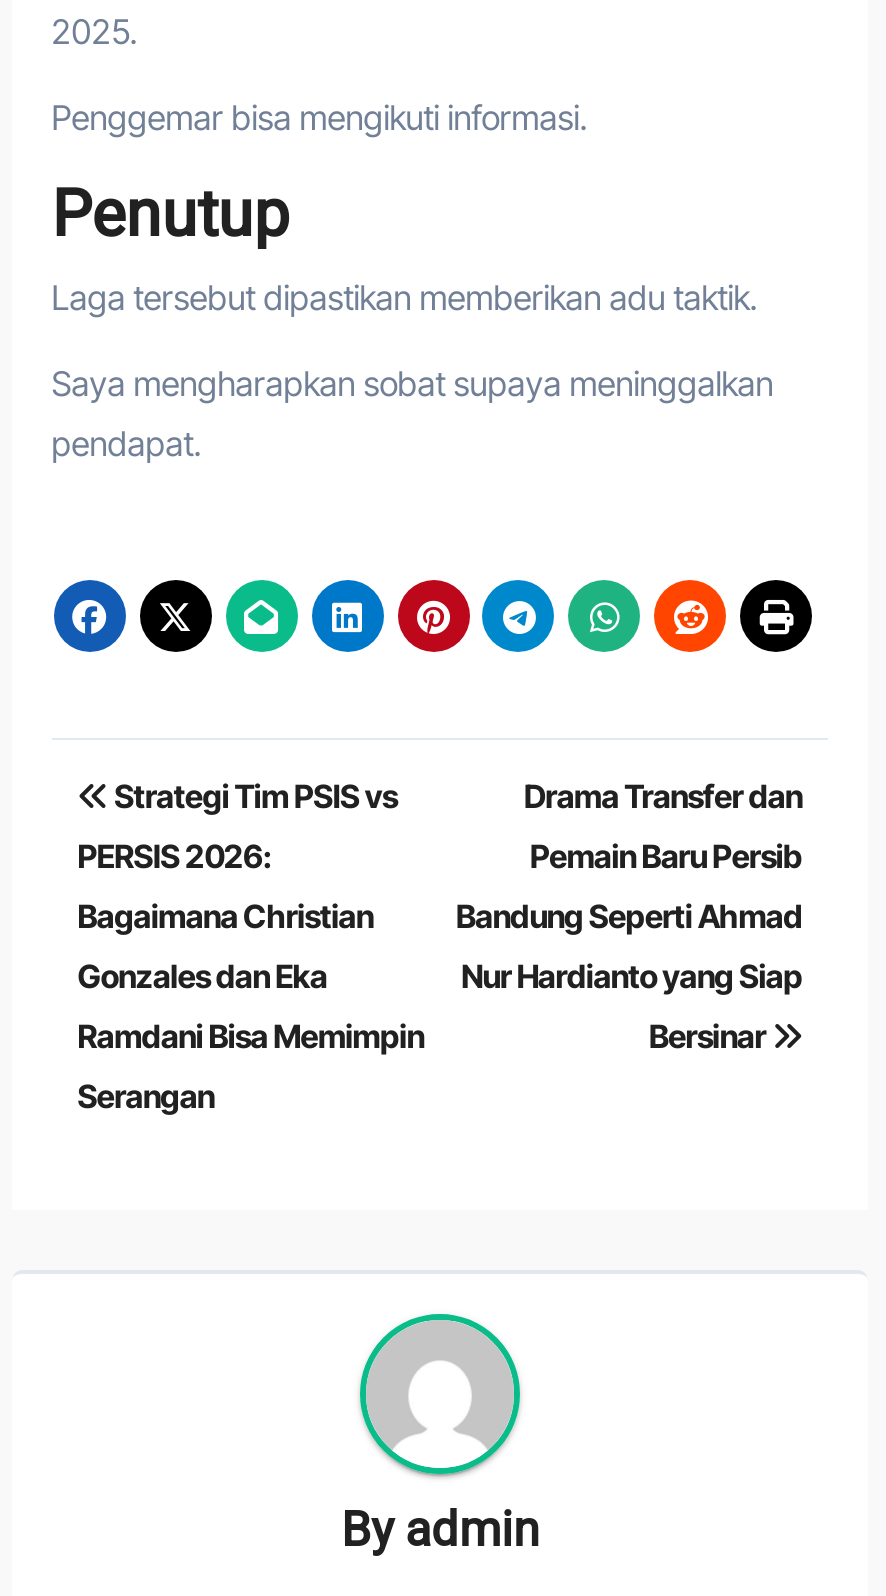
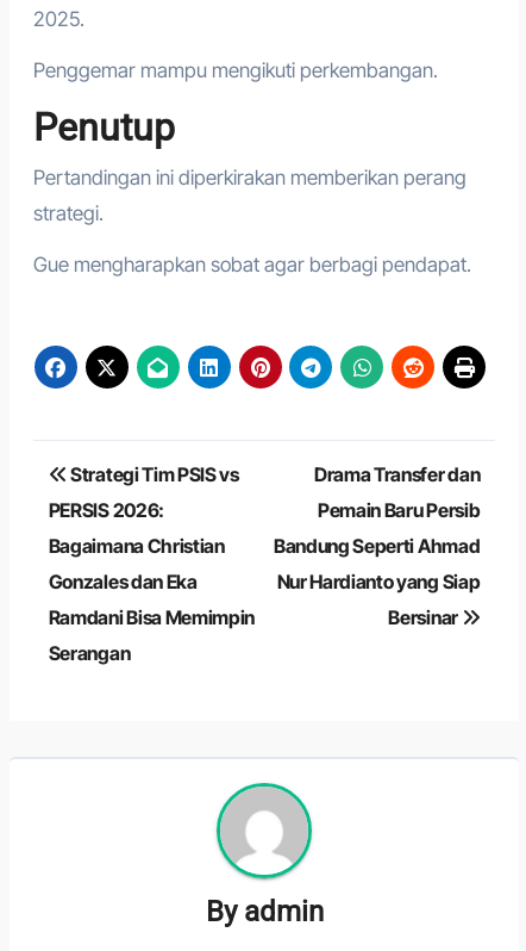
- Penggemar bisa mengikuti informasi.
+ Penggemar mampu mengikuti perkembangan.

- Laga tersebut dipastikan memberikan adu taktik.
+ Pertandingan ini diperkirakan memberikan perang

- Saya mengharapkan sobat supaya meninggalkan
+ strategi.

- pendapat.
+ Gue mengharapkan sobat agar berbagi pendapat.
